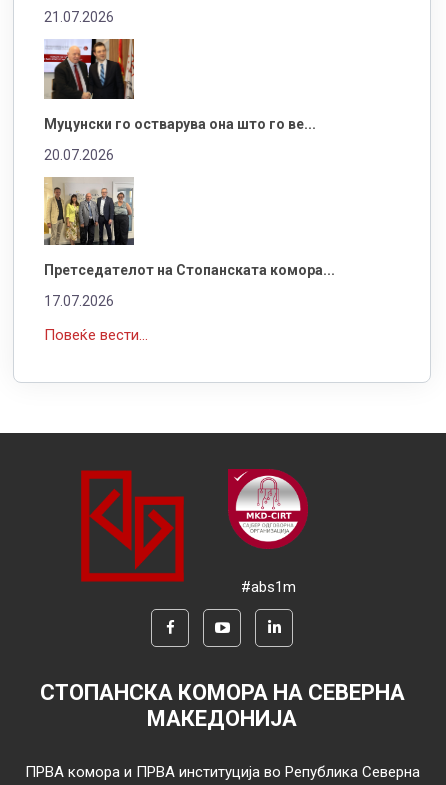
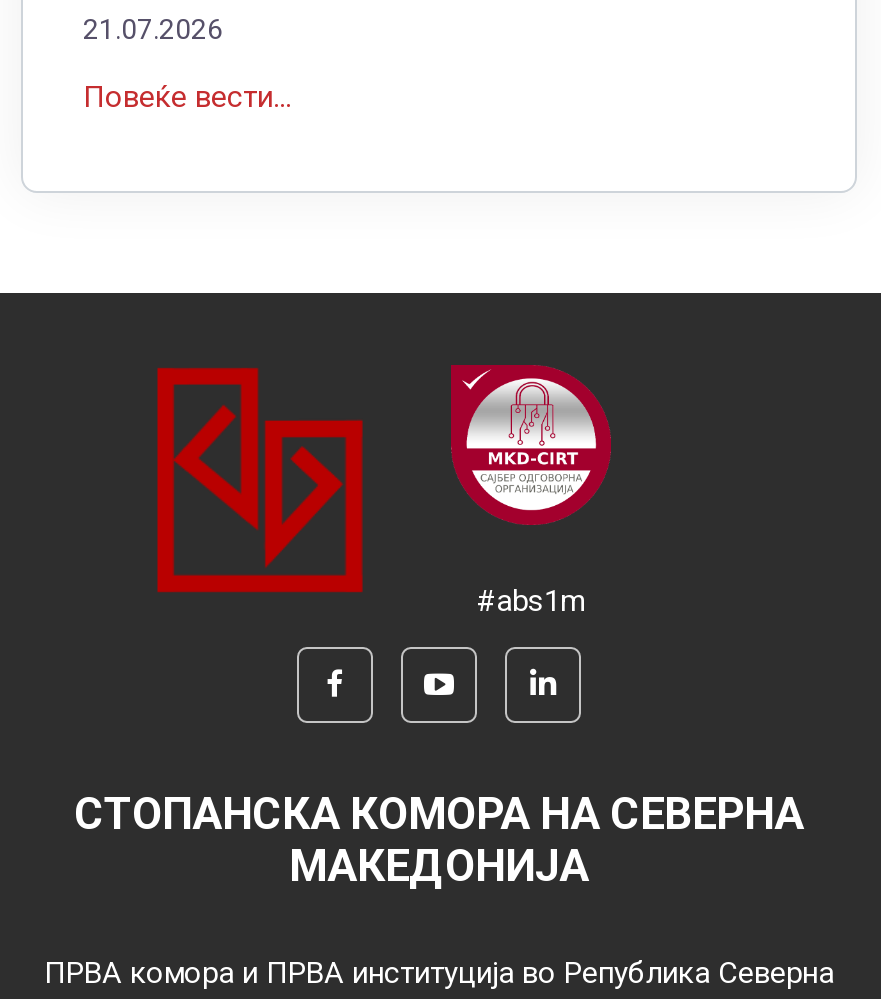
- [image]
- Муцунски го остварува она што го ве...
- 20.07.2026

- [image]
- Претседателот на Стопанската комора...
- 17.07.2026
